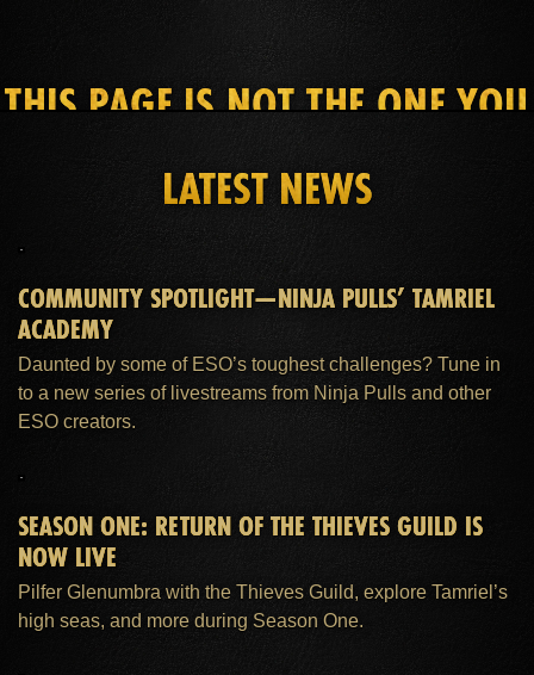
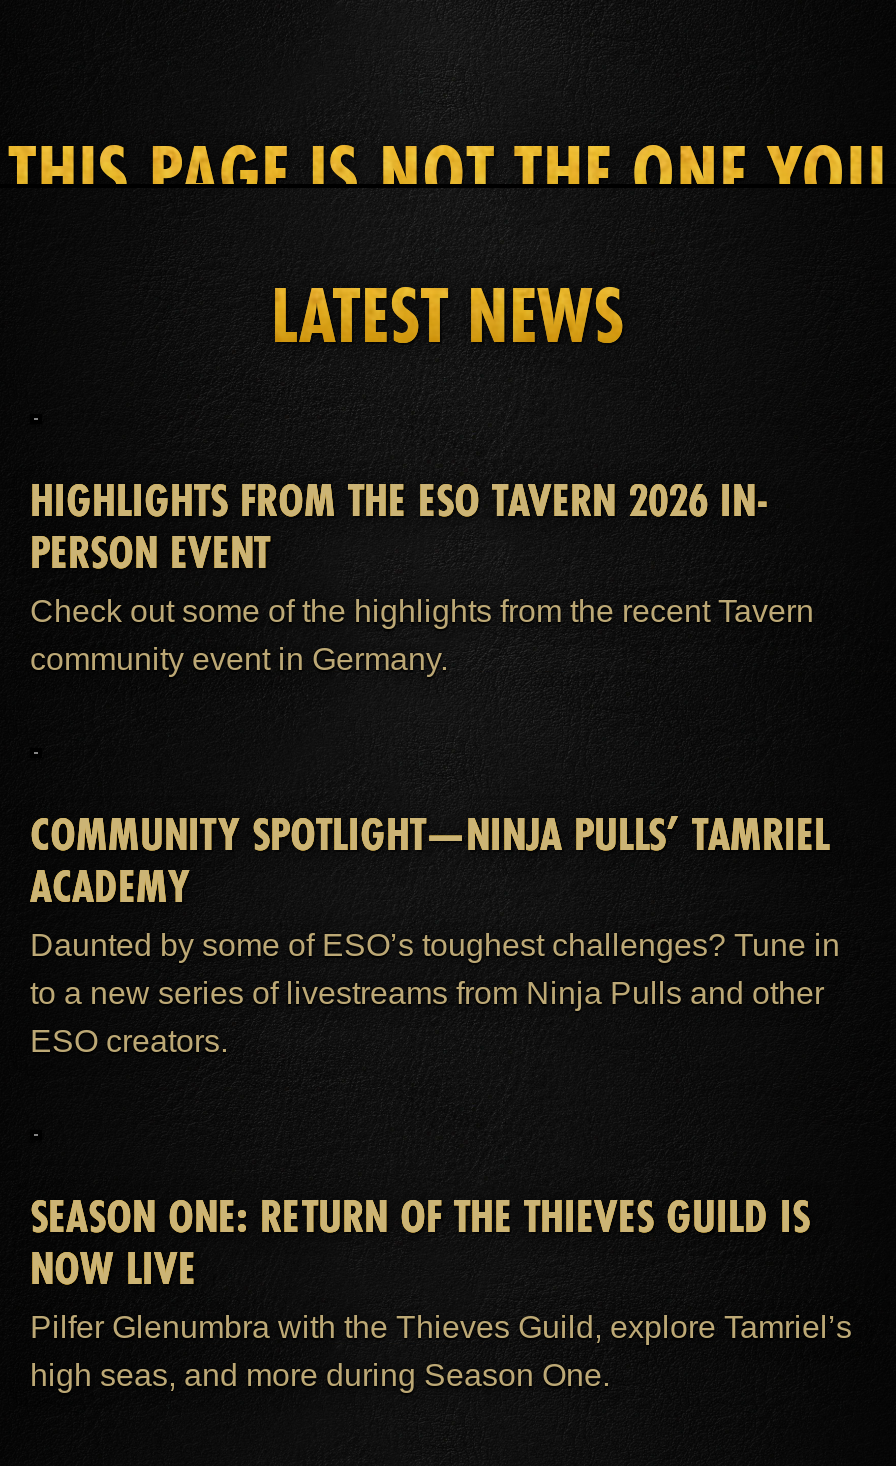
+ HIGHLIGHTS FROM THE ESO TAVERN 2026 IN-
+ PERSON EVENT
+ Check out some of the highlights from the recent Tavern
+ community event in Germany.
